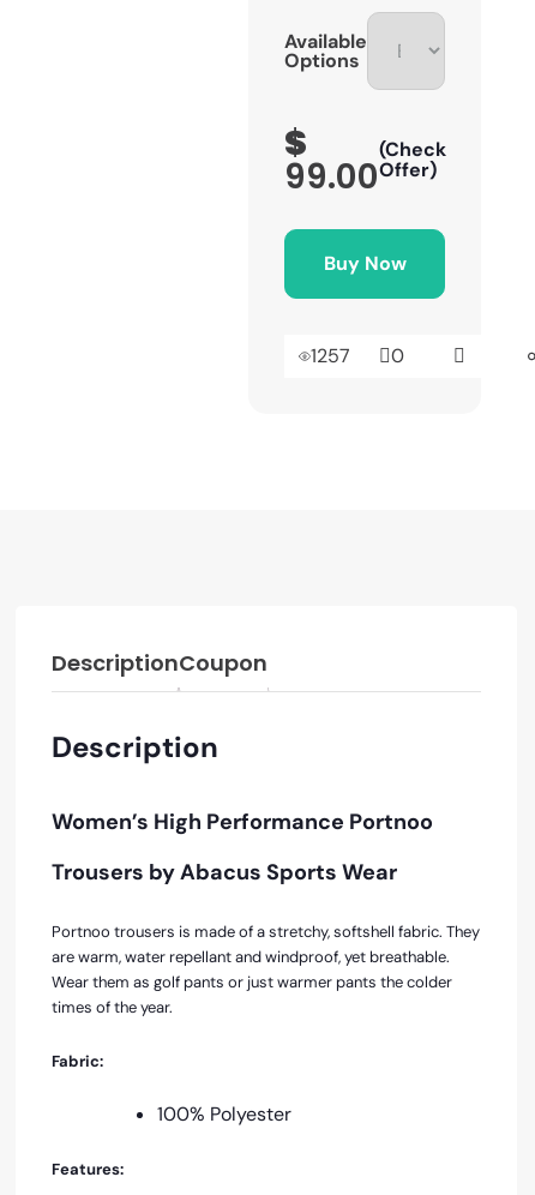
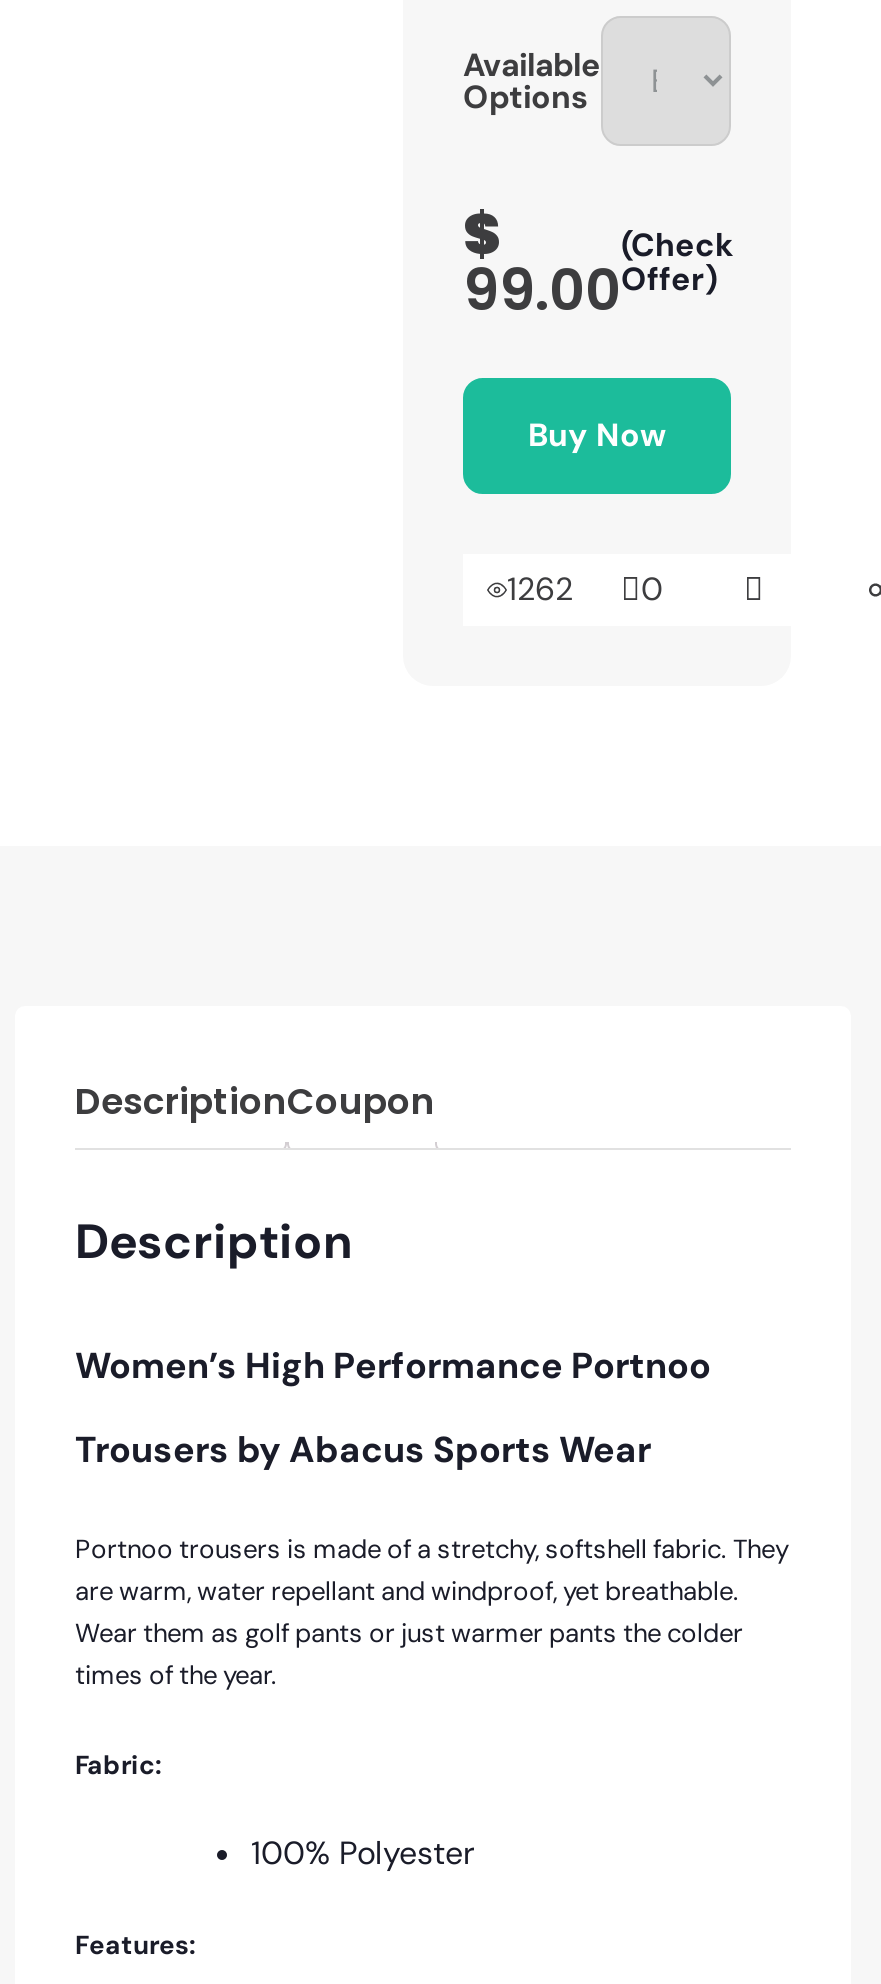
- 1257 0
+ 1262 0
